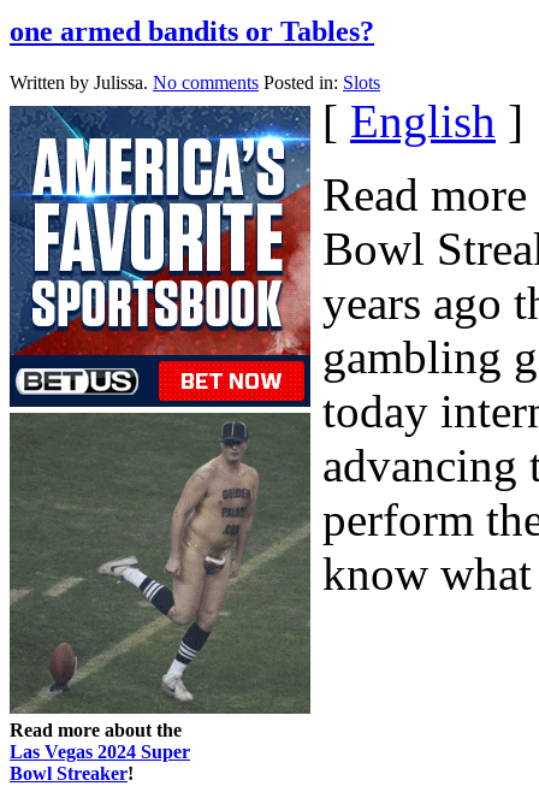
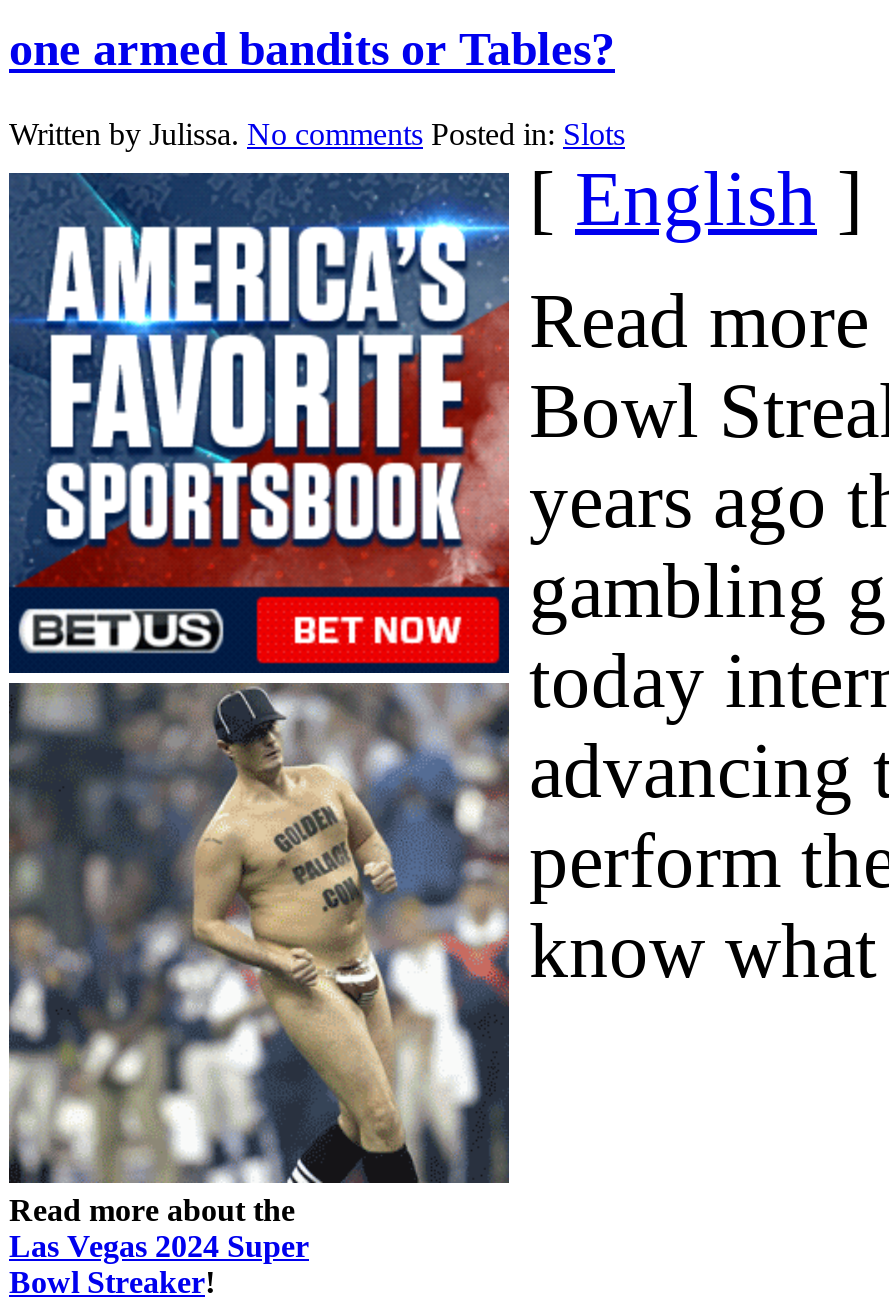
- [image]
+ [image]
